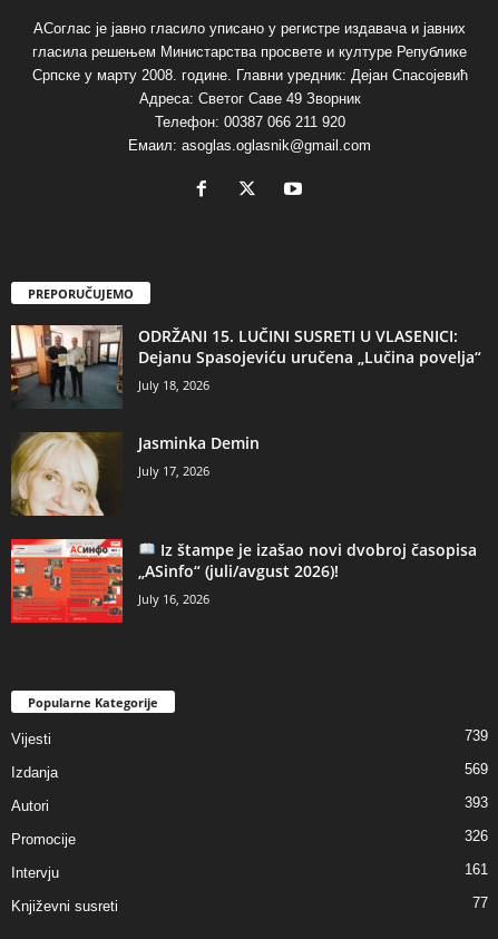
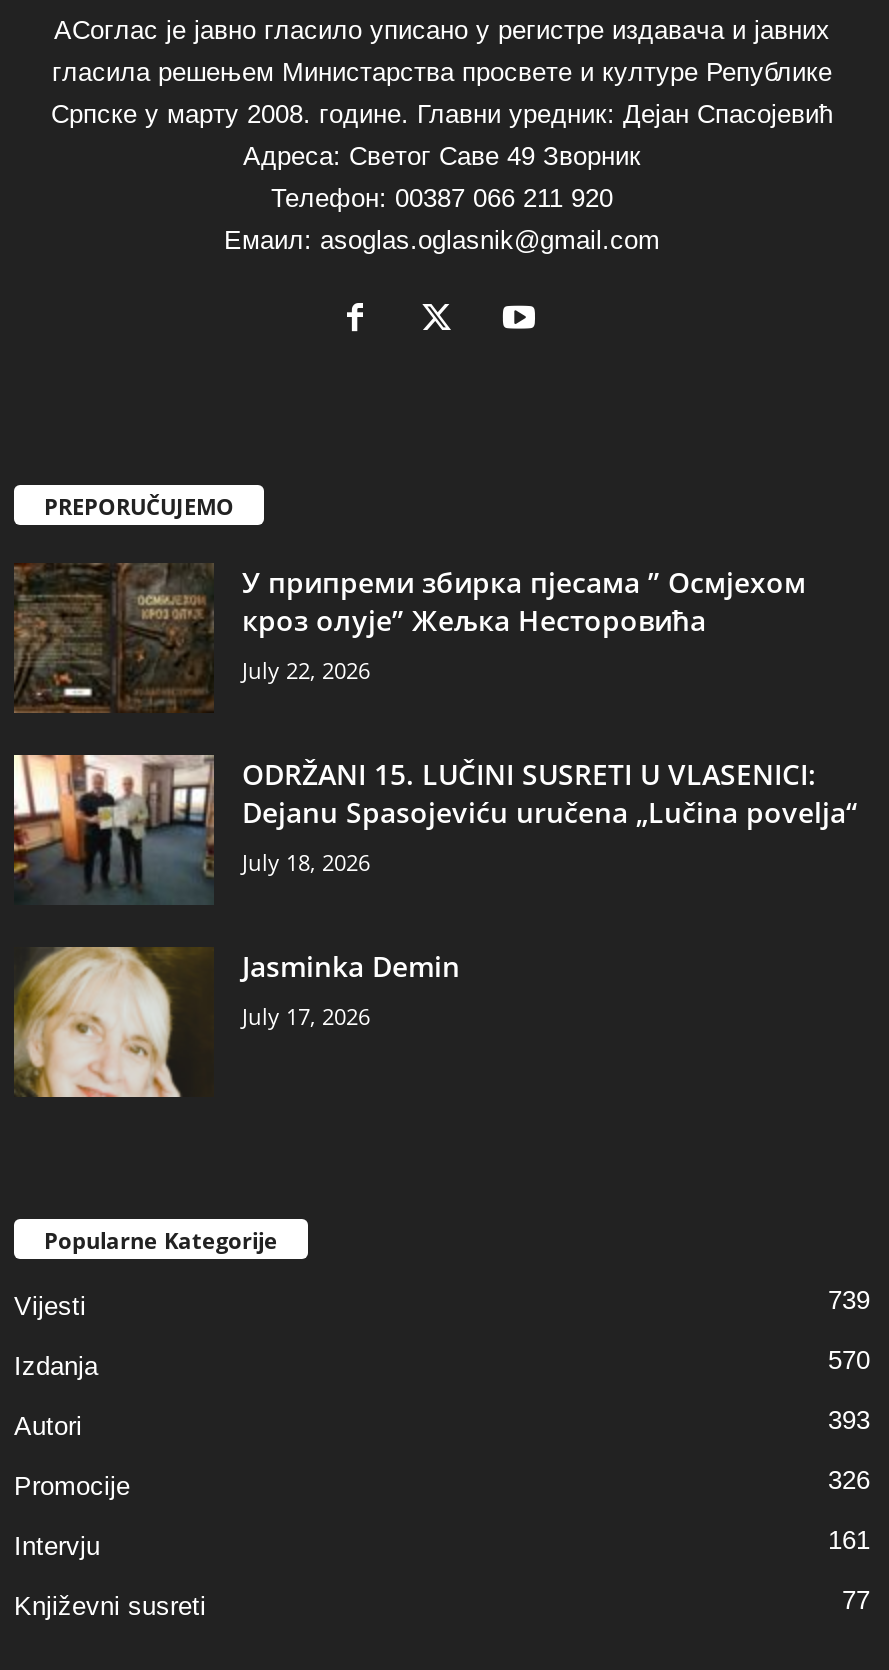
+ [image]
+ У припреми збирка пјесама ” Осмјехом
+ кроз олује” Жељка Несторовића
+ July 22, 2026

moved down: [image] | ODRŽANI 15. LUČINI SUSRETI U VLASENICI: | Dejanu Spasojeviću uručena „Lučina povelja“ | July 18, 2026 | Jasminka Demin | July 17, 2026

- [image]
- Iz štampe je izašao novi dvobroj časopisa
- „ASinfo“ (juli/avgust 2026)!
- July 16, 2026

- 569
+ 570
